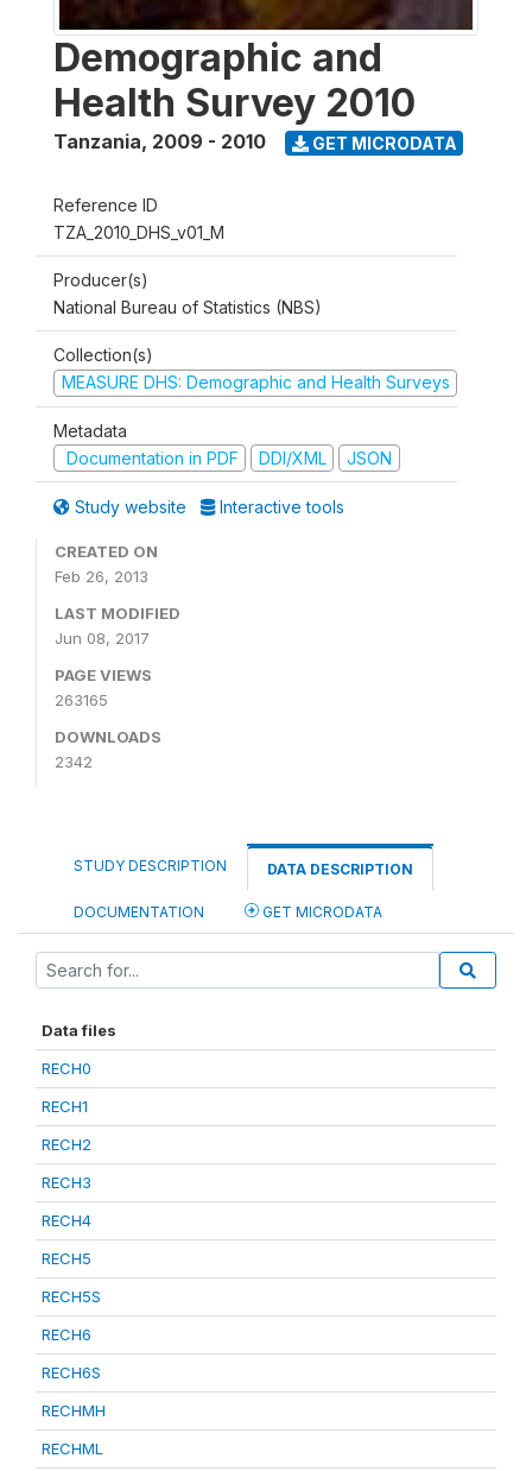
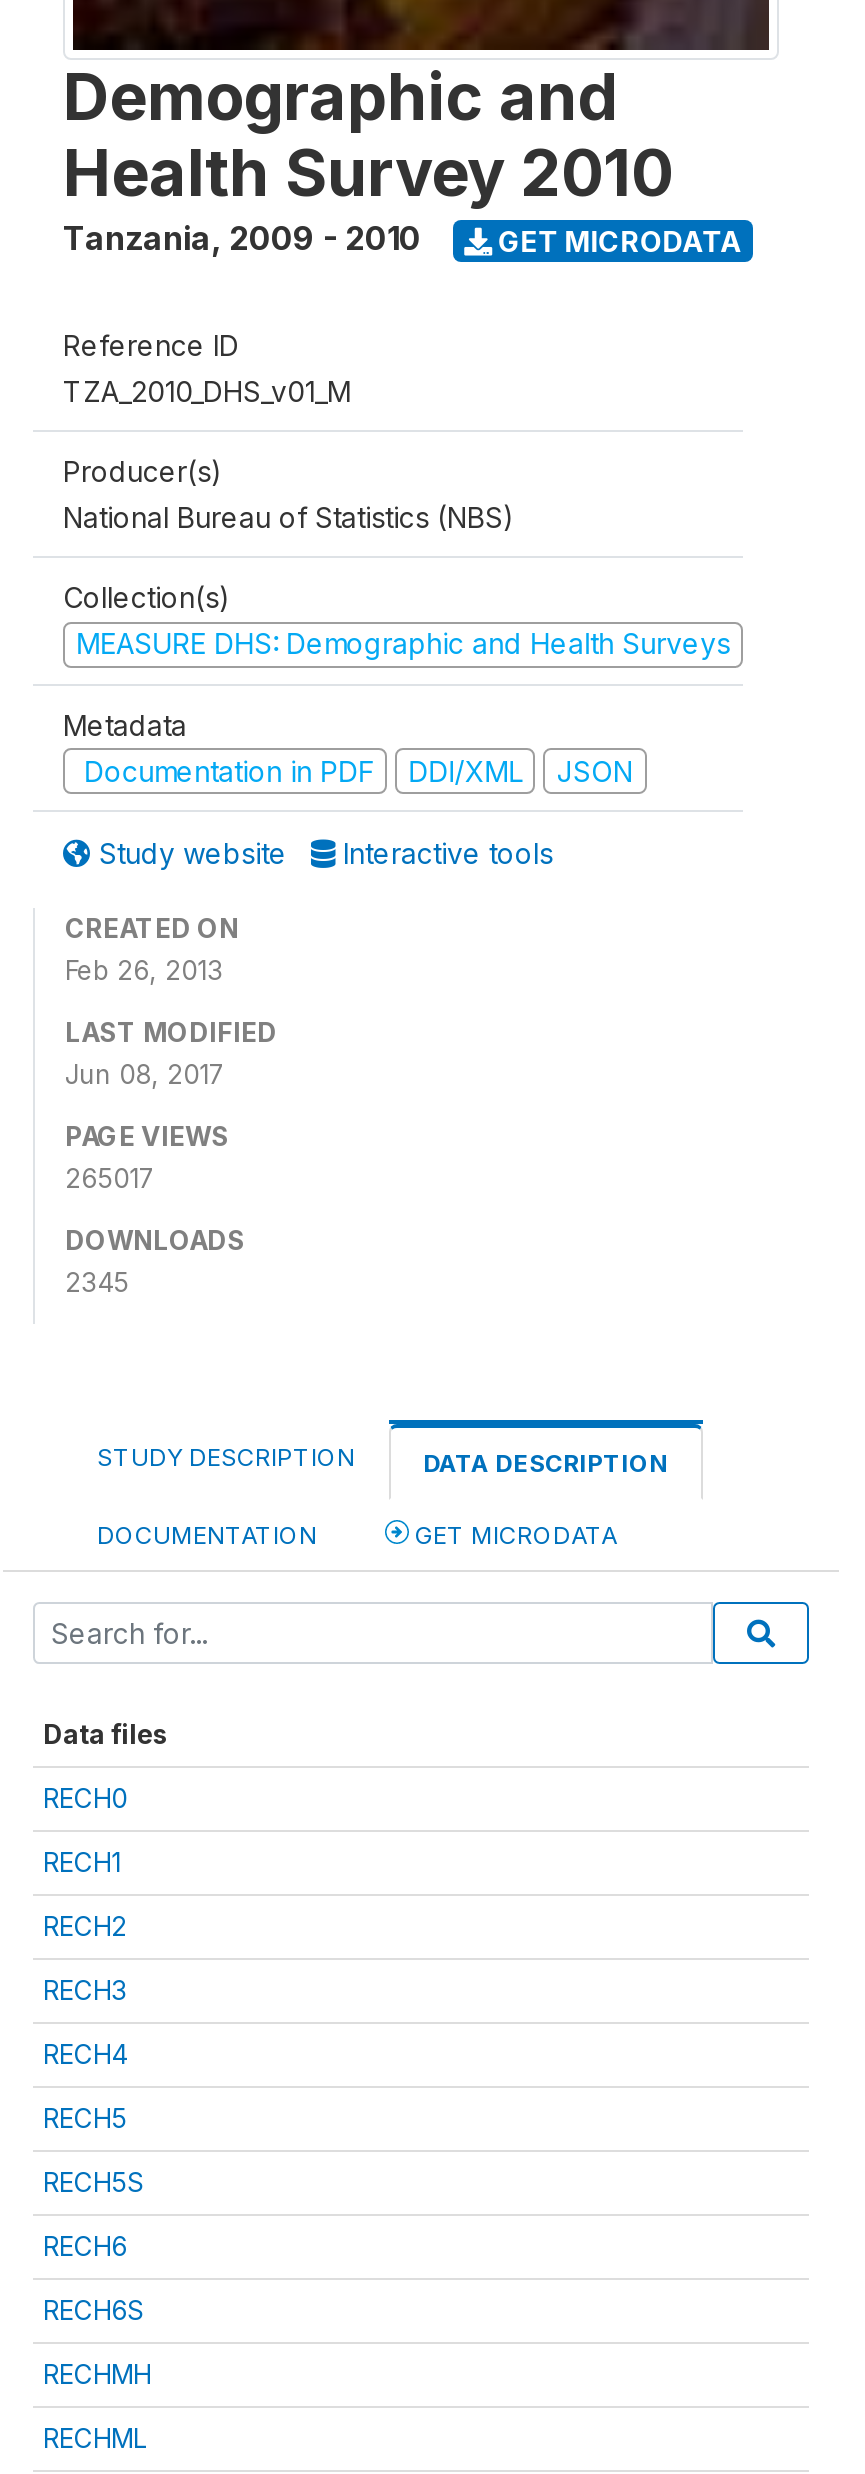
- 263165
+ 265017

- 2342
+ 2345
